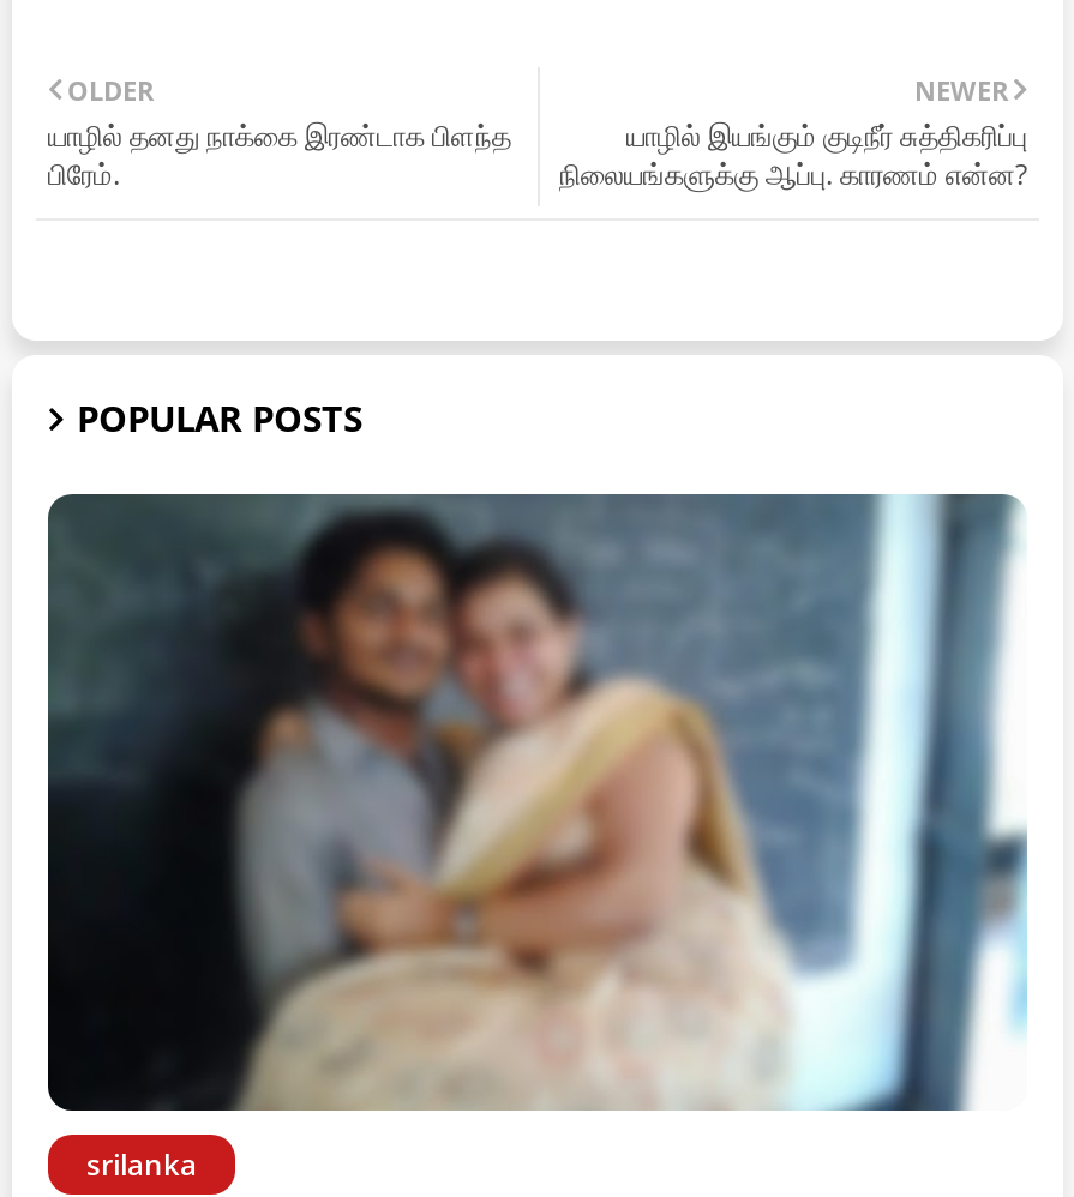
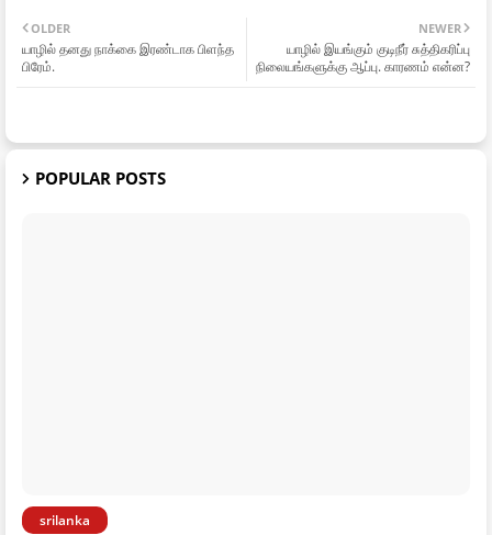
- [image]
